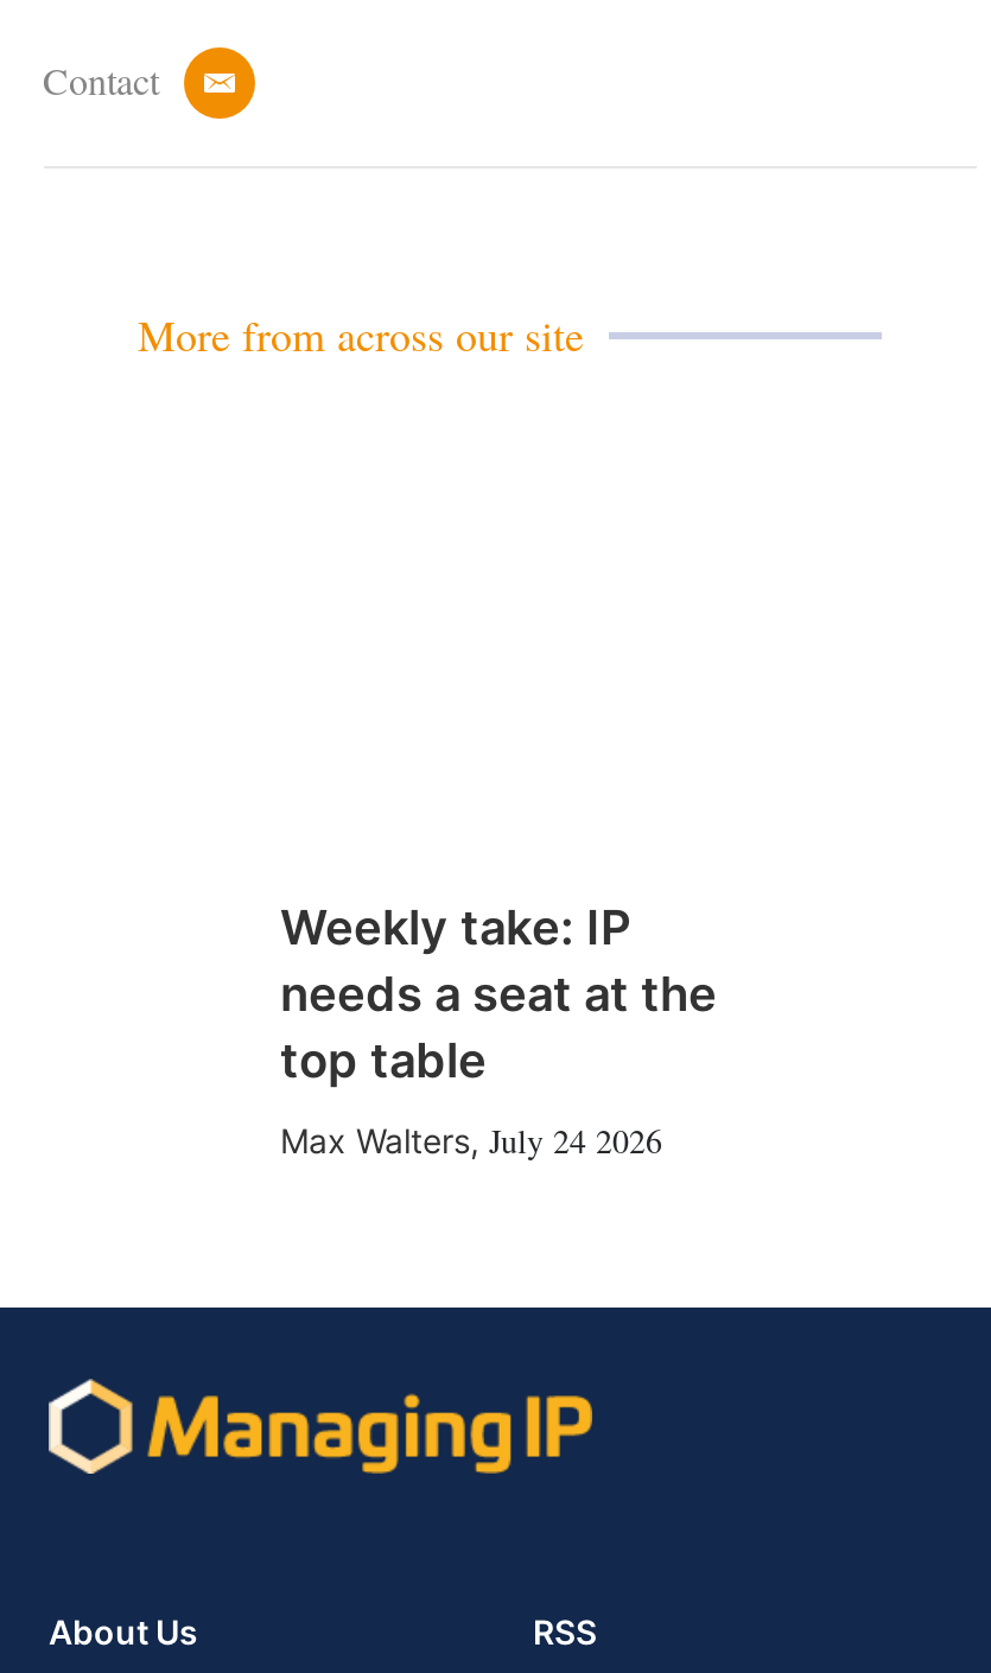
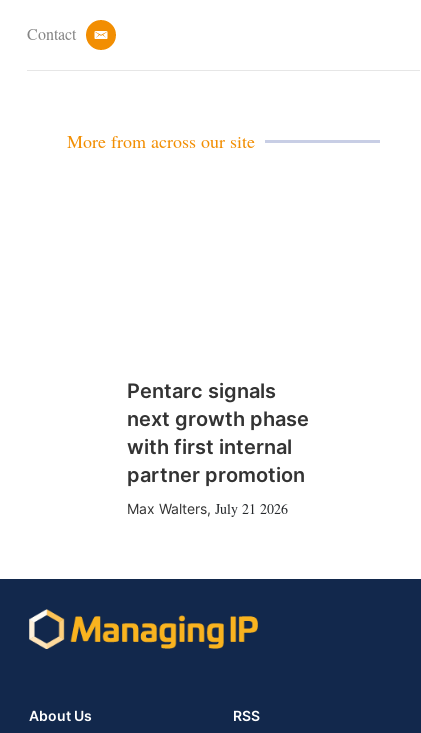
- Weekly take: IP
- needs a seat at the
- top table
+ Pentarc signals
+ next growth phase
+ with first internal
+ partner promotion

- Max Walters, July 24 2026
+ Max Walters, July 21 2026
